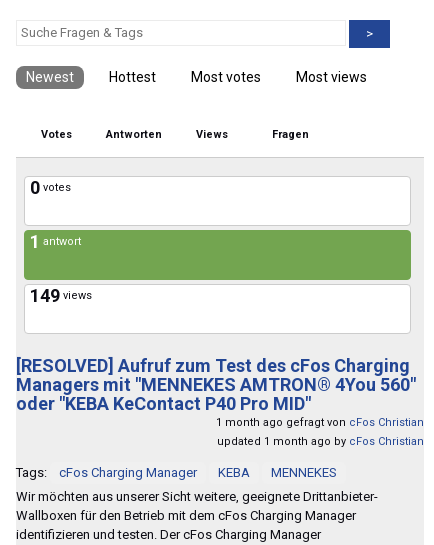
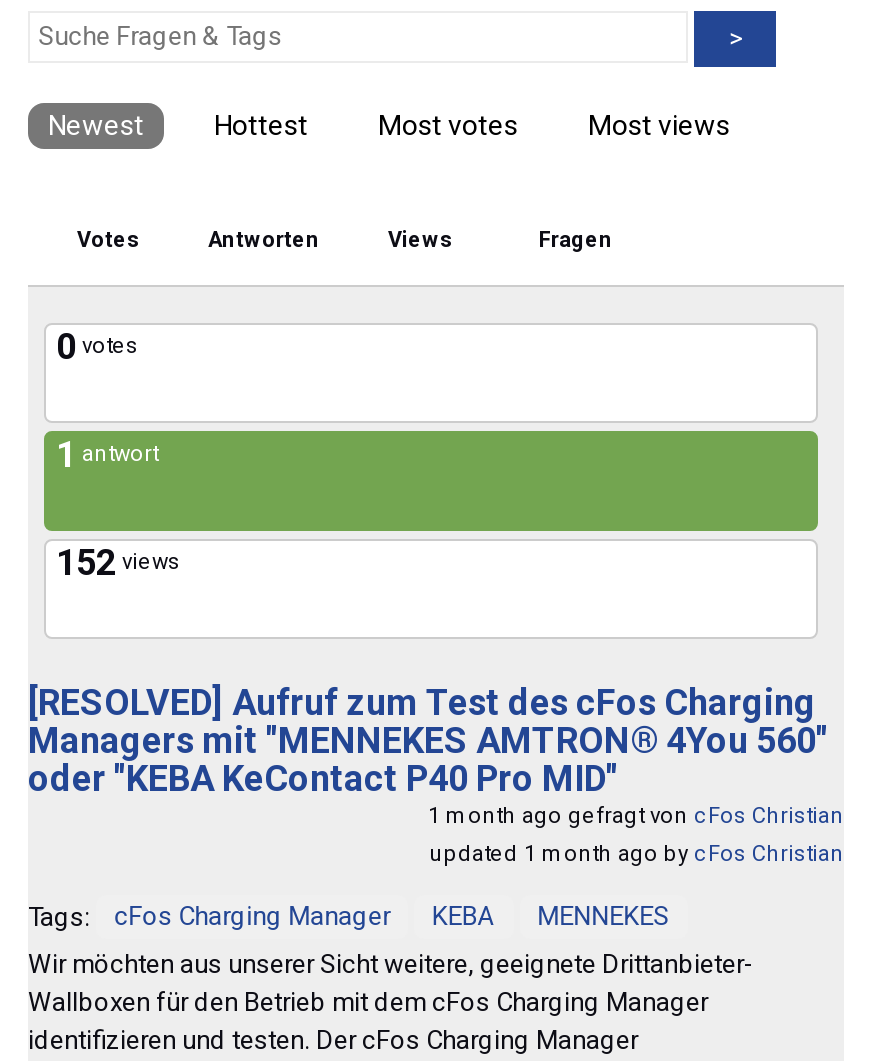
- 149 views
+ 152 views
